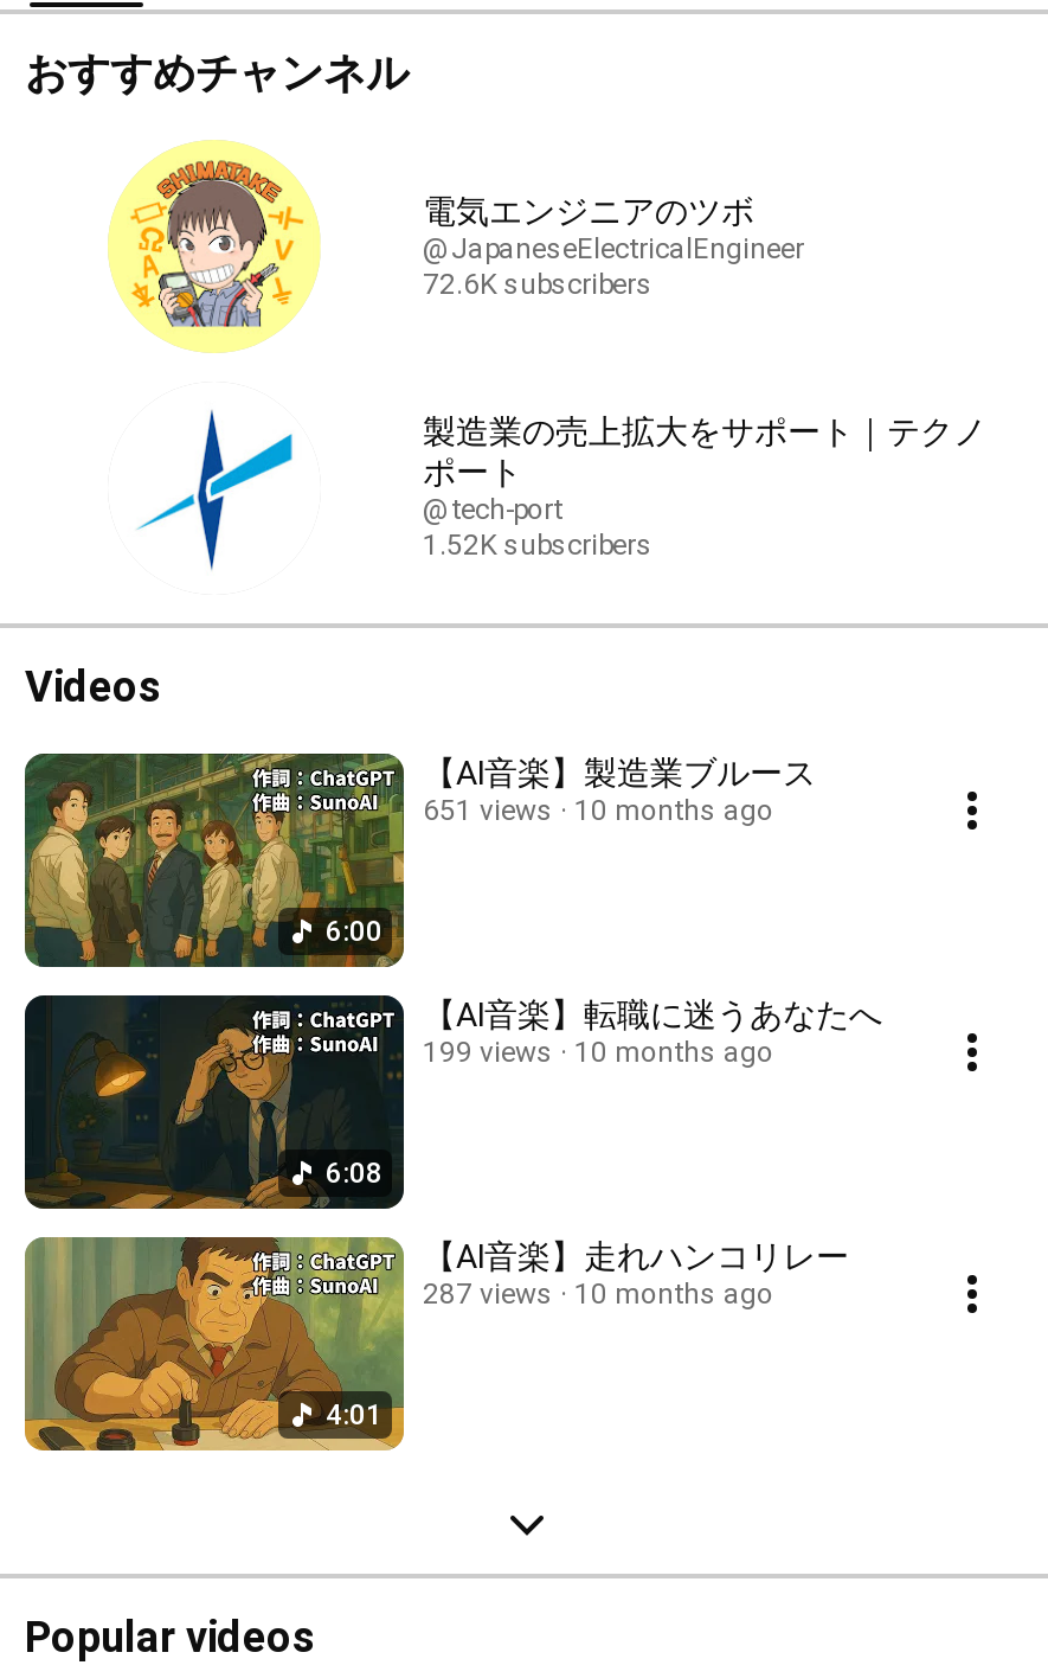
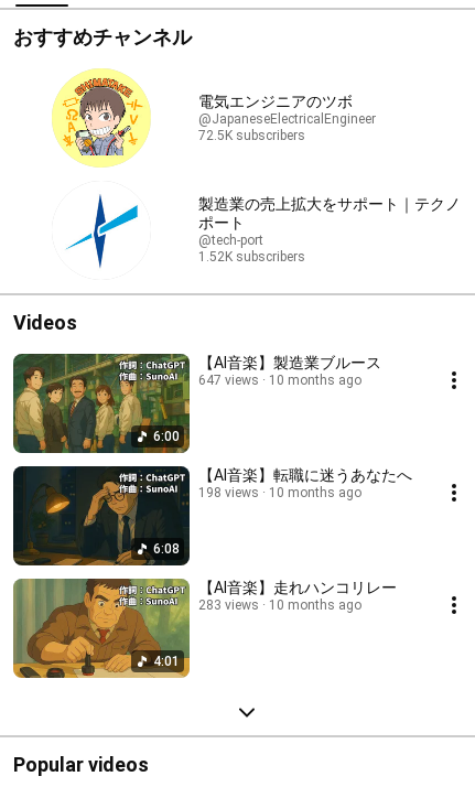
- 72.6K subscribers
+ 72.5K subscribers

- 651 views 10 months ago
+ 647 views 10 months ago

- 199 views 10 months ago
+ 198 views 10 months ago

- 287 views 10 months ago
+ 283 views 10 months ago
